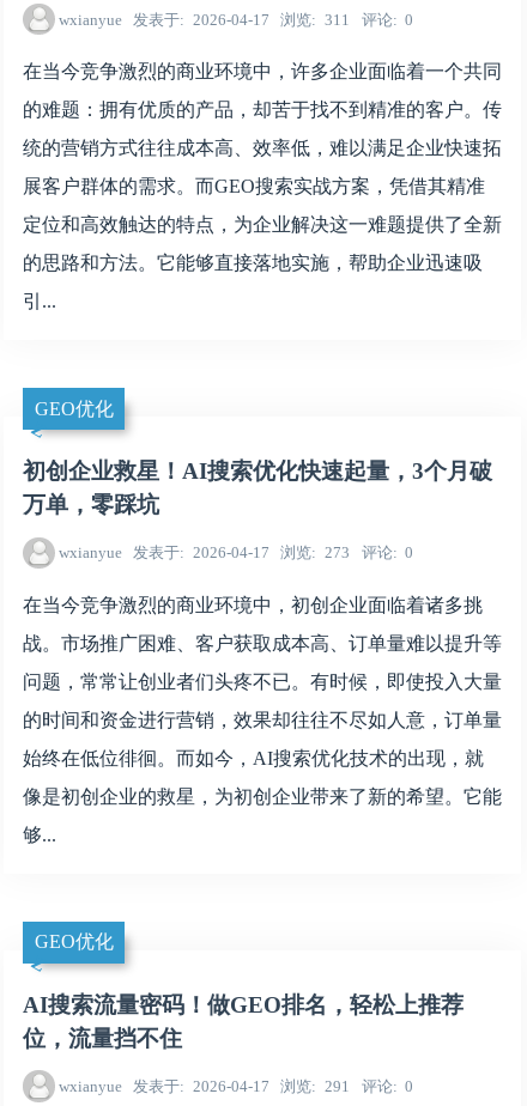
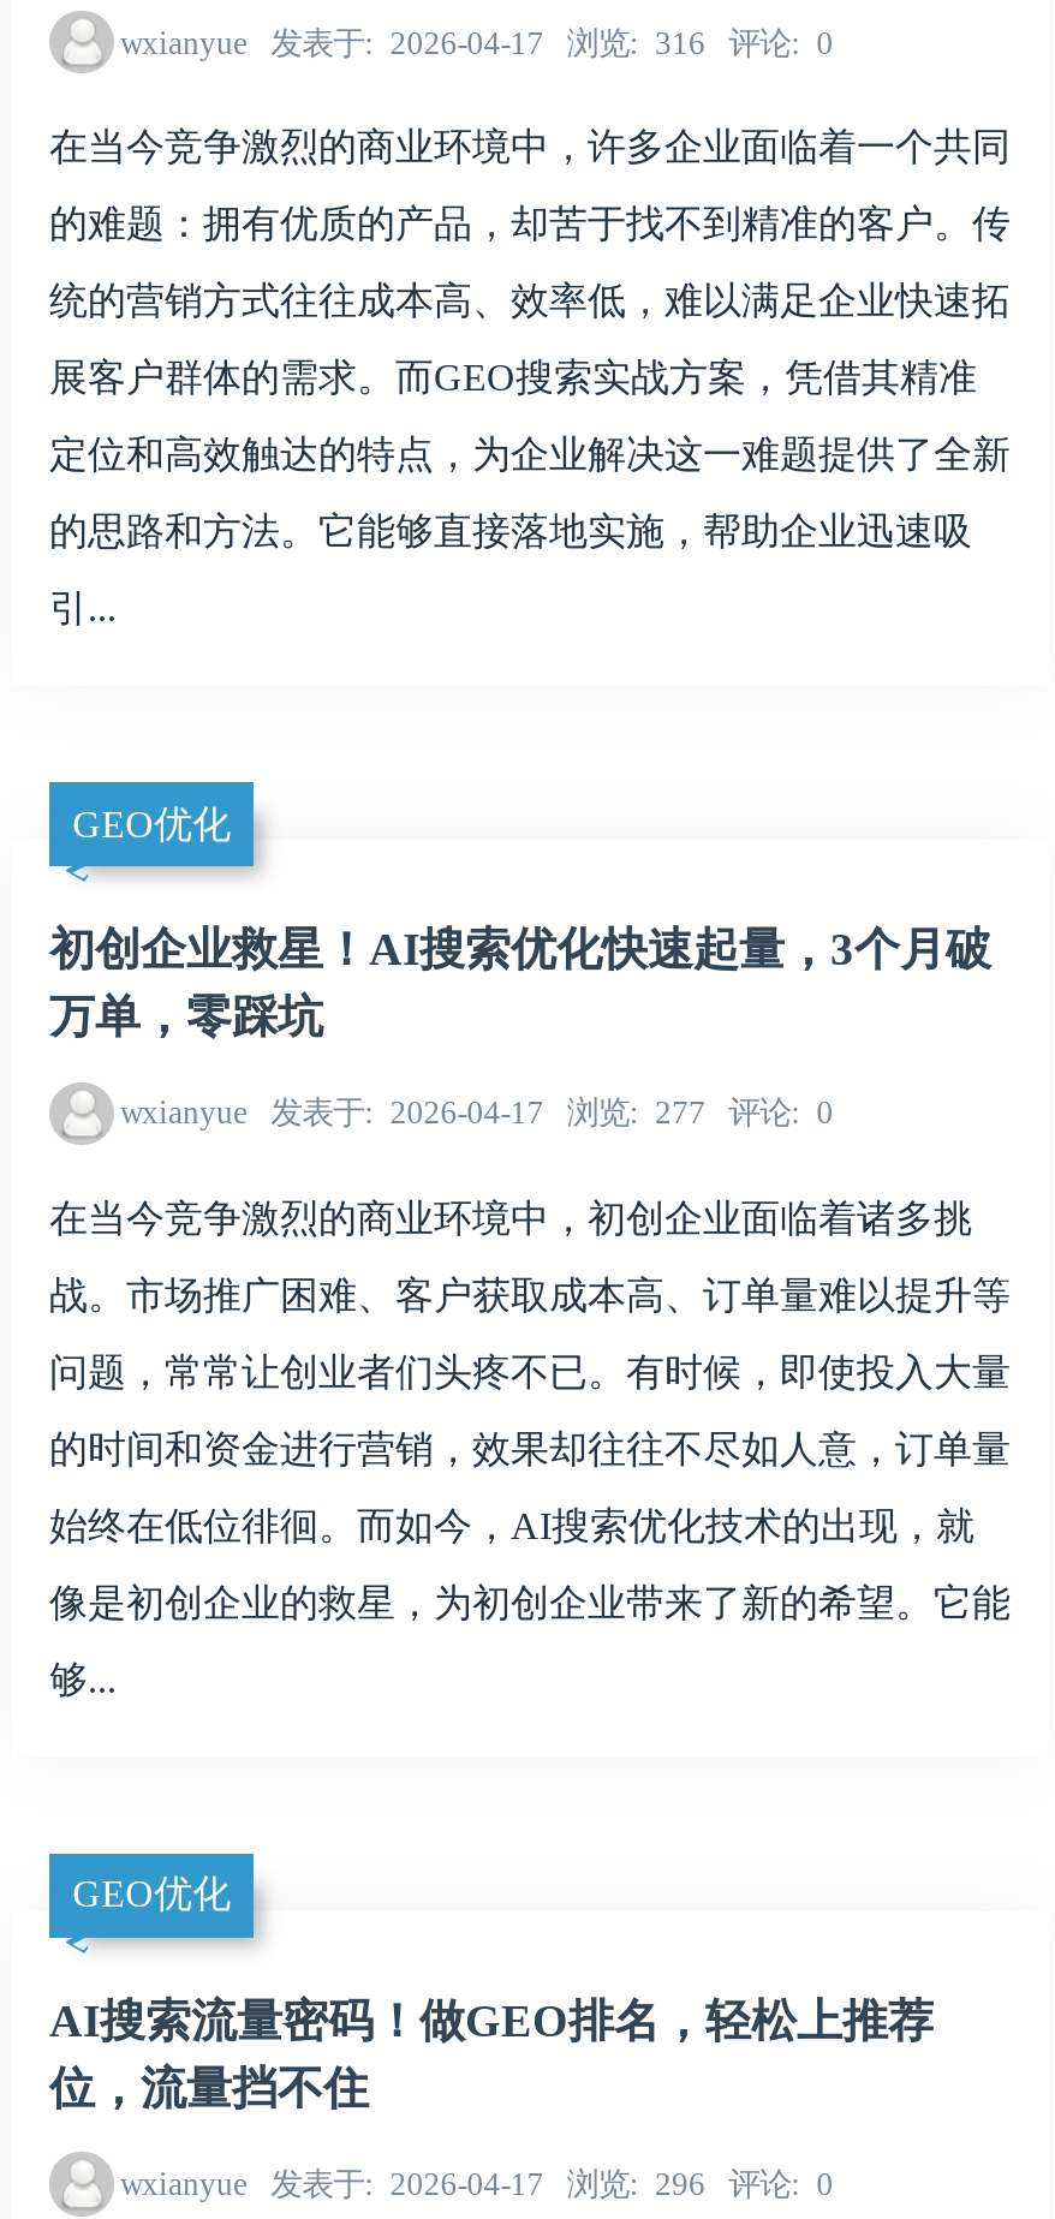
- wxianyue 发表于 2026-04-17 浏览 311 评论 0
+ wxianyue 发表于 2026-04-17 浏览 316 评论 0

- wxianyue 发表于 2026-04-17 浏览 273 评论 0
+ wxianyue 发表于 2026-04-17 浏览 277 评论 0

- wxianyue 发表于 2026-04-17 浏览 291 评论 0
+ wxianyue 发表于 2026-04-17 浏览 296 评论 0
